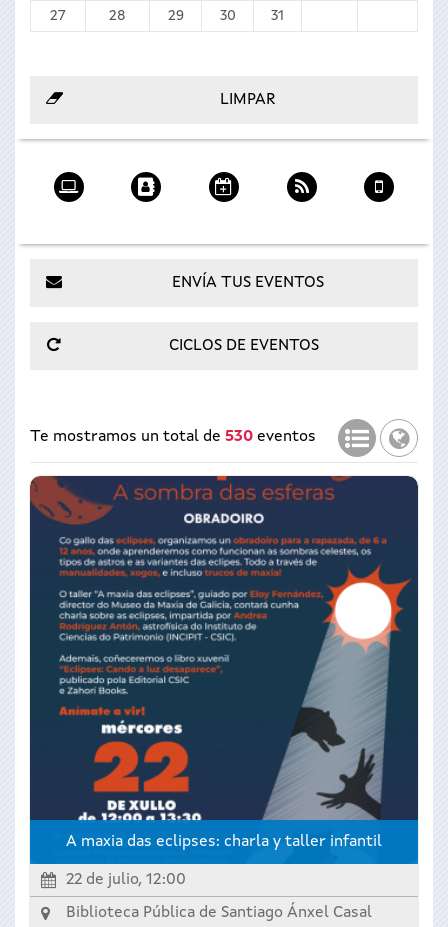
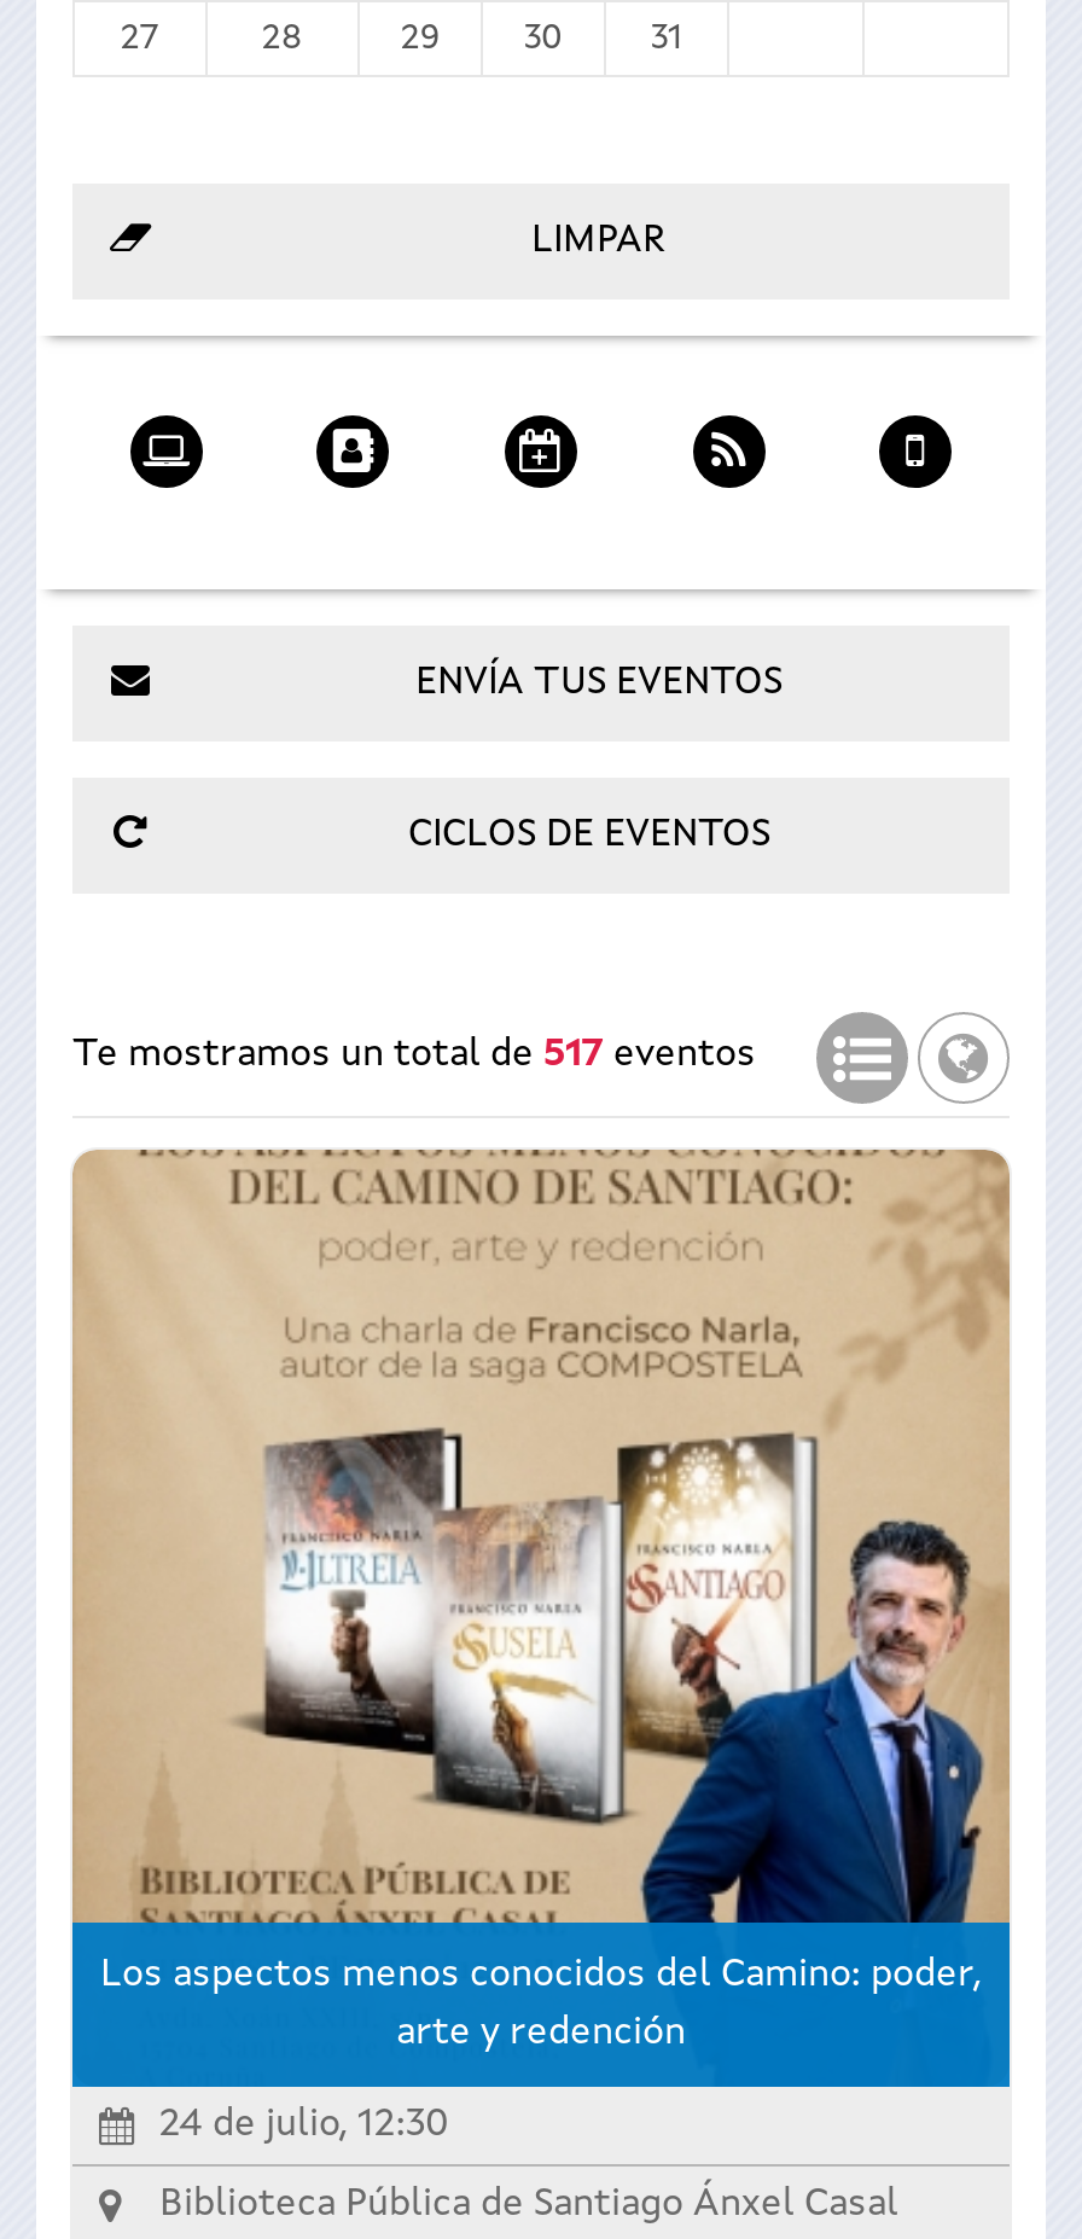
- Te mostramos un total de 530 eventos
+ Te mostramos un total de 517 eventos

- [image]
- A maxia das eclipses: charla y taller infantil
- 22 de julio, 12:00
+ [image]
+ Los aspectos menos conocidos del Camino: poder,
+ arte y redención
+ 24 de julio, 12:30
